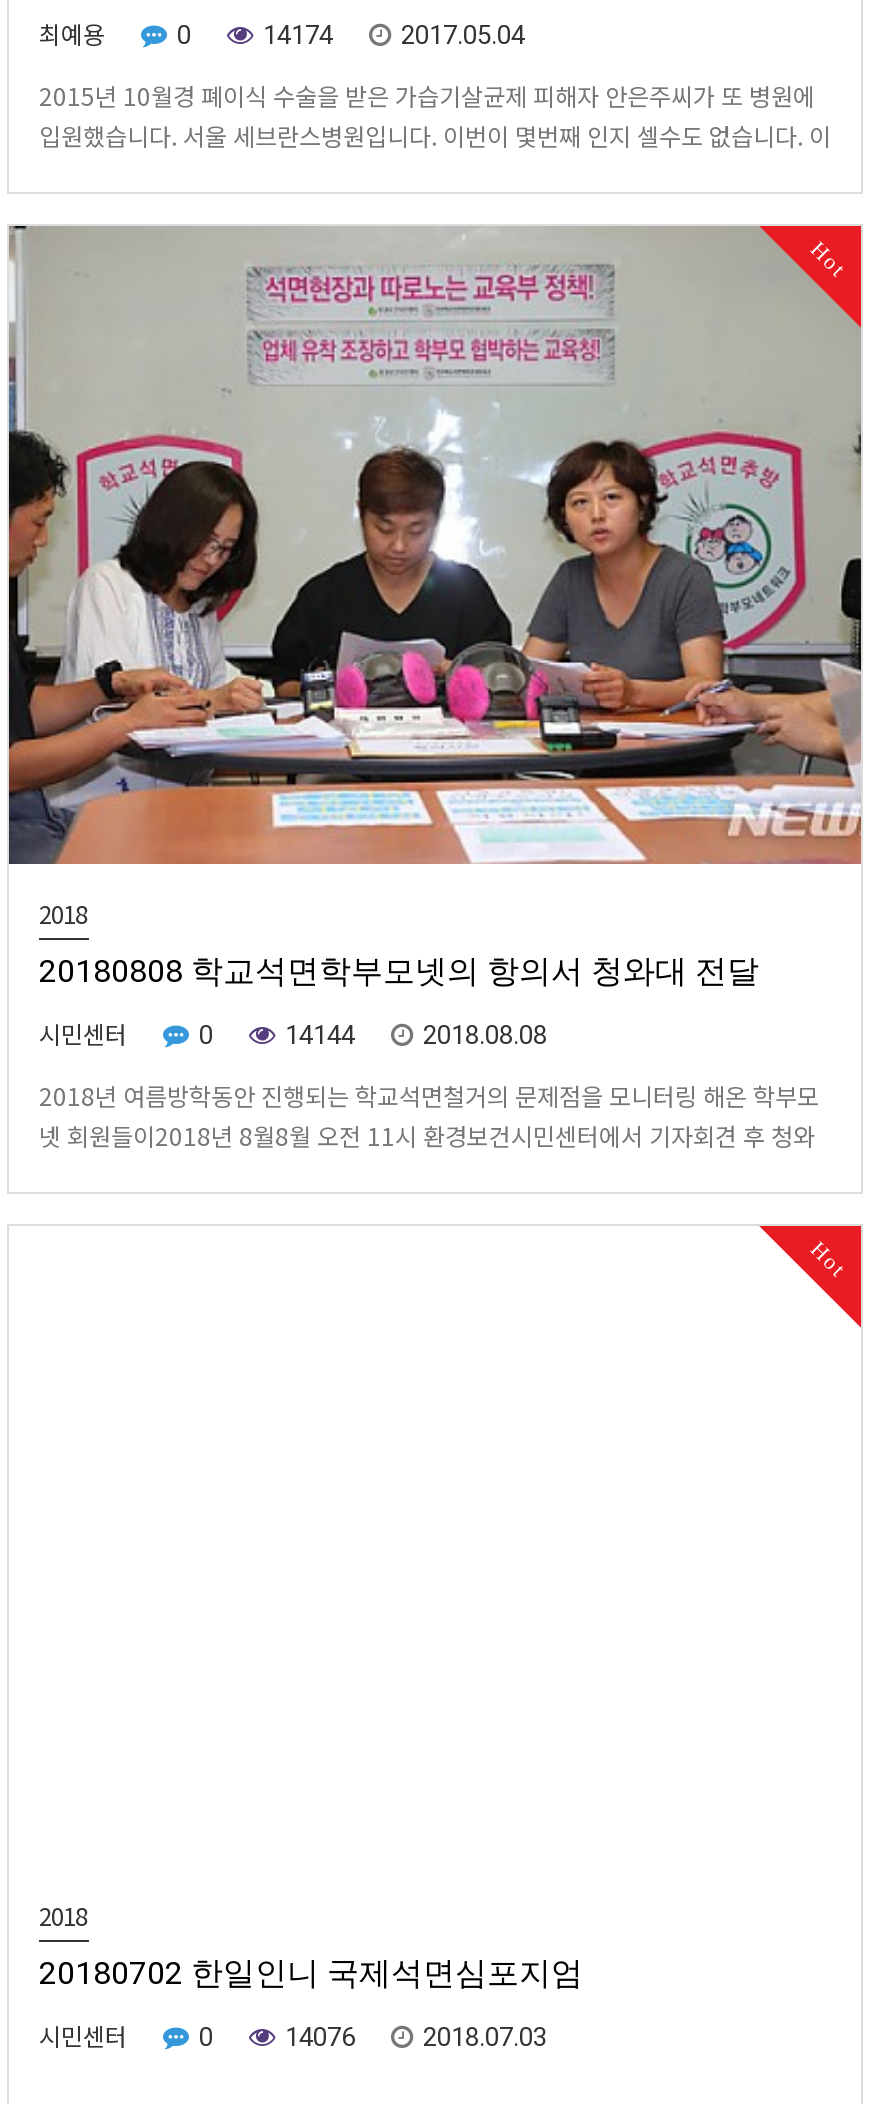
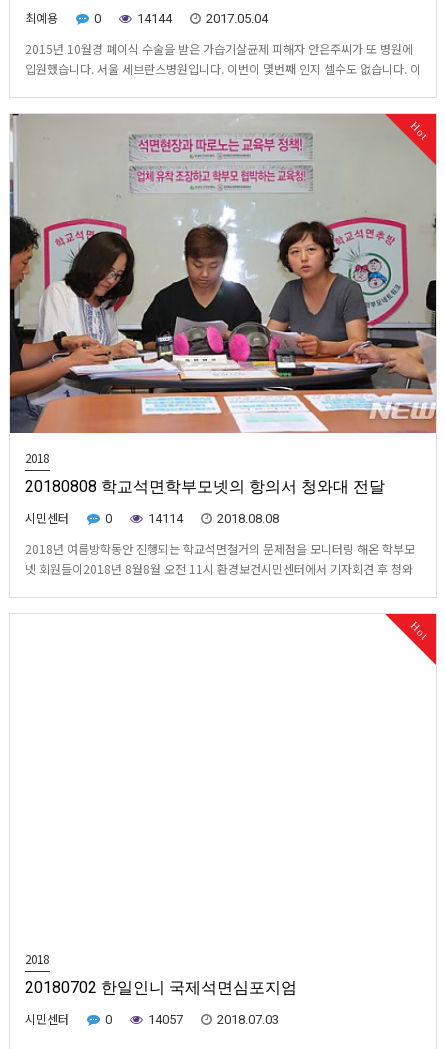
- 0 14174 2017.05.04
+ 0 14144 2017.05.04

- 0 14144 2018.08.08
+ 0 14114 2018.08.08

- 0 14076 2018.07.03
+ 0 14057 2018.07.03
